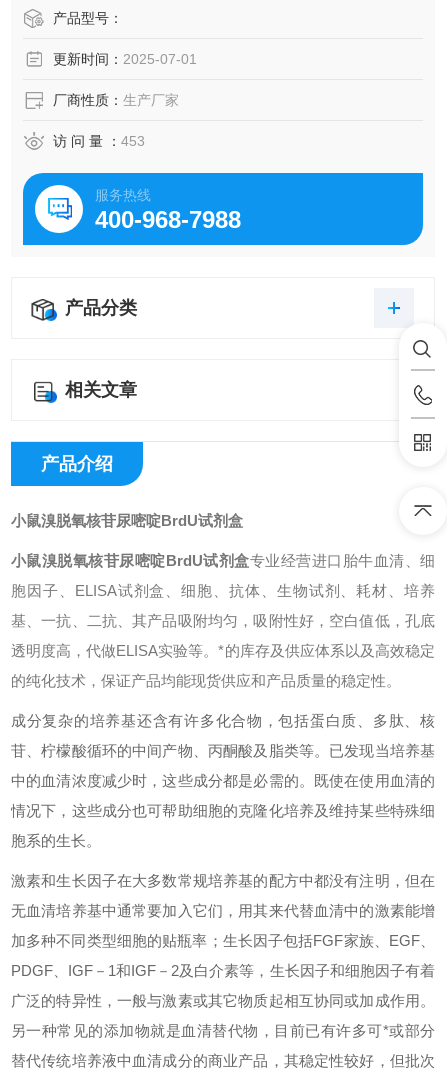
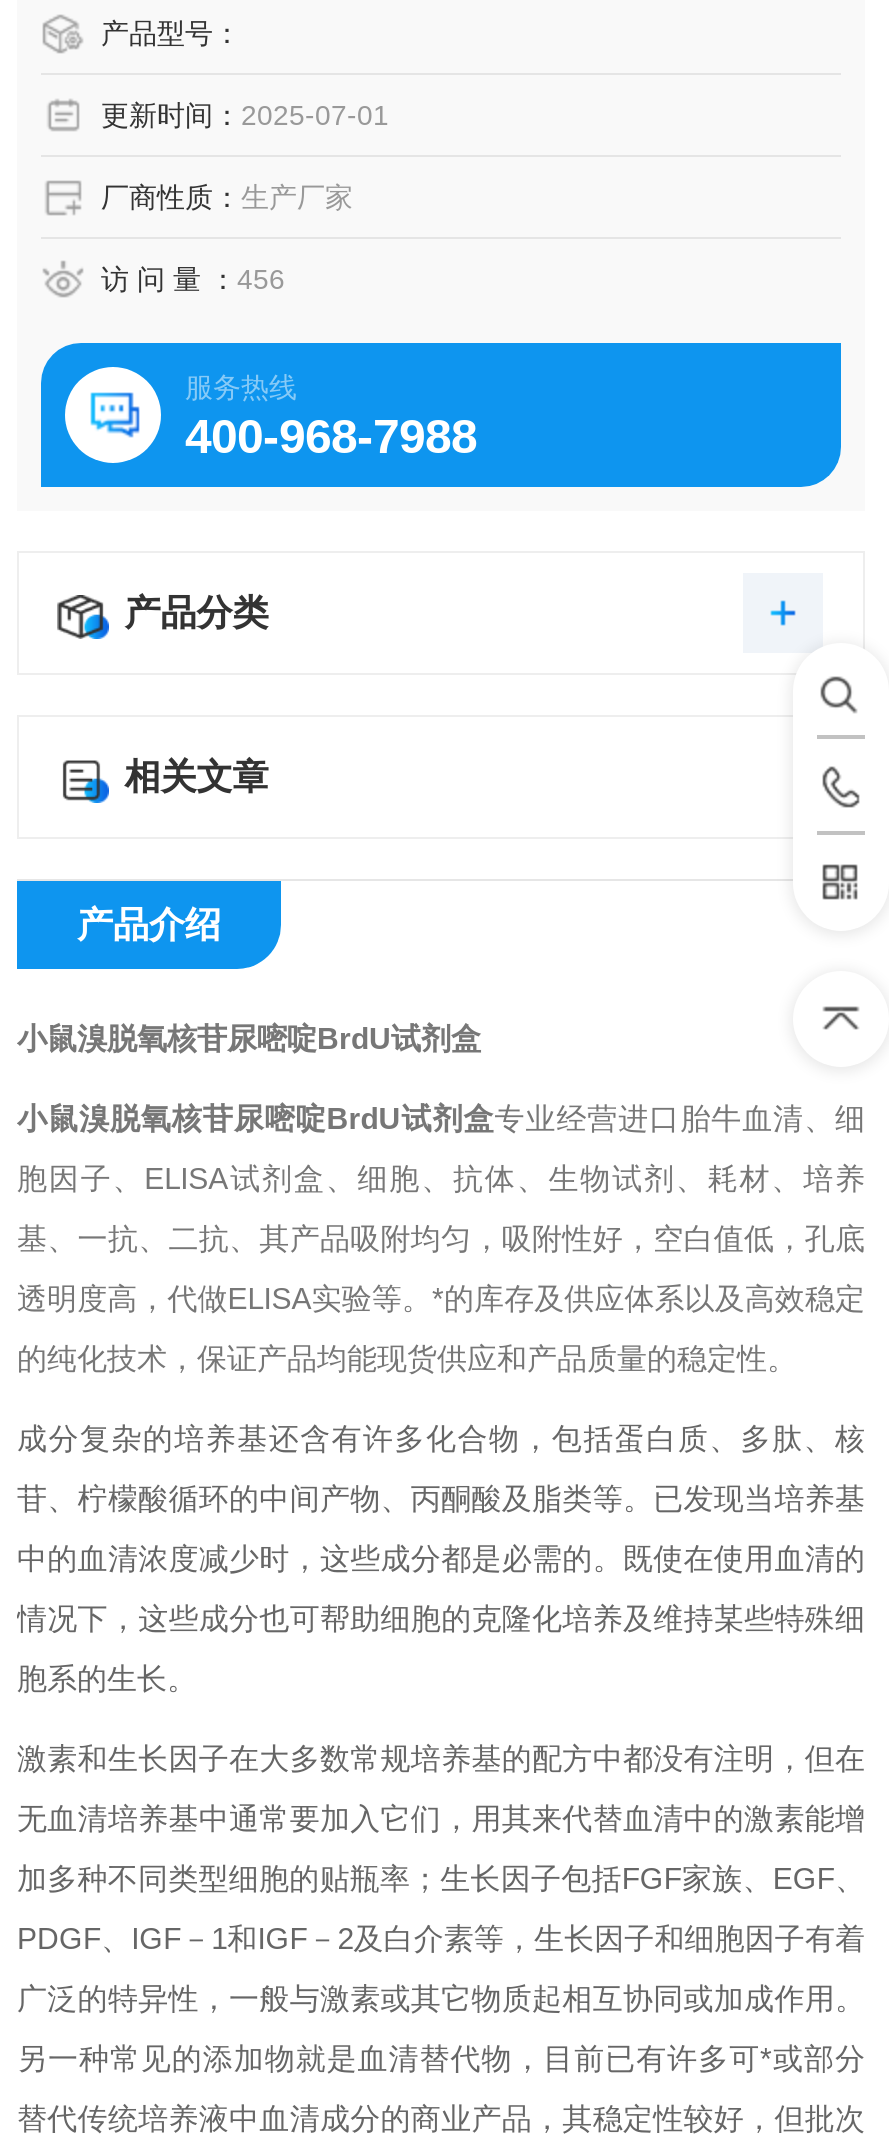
- 访 问 量 ：453
+ 访 问 量 ：456
